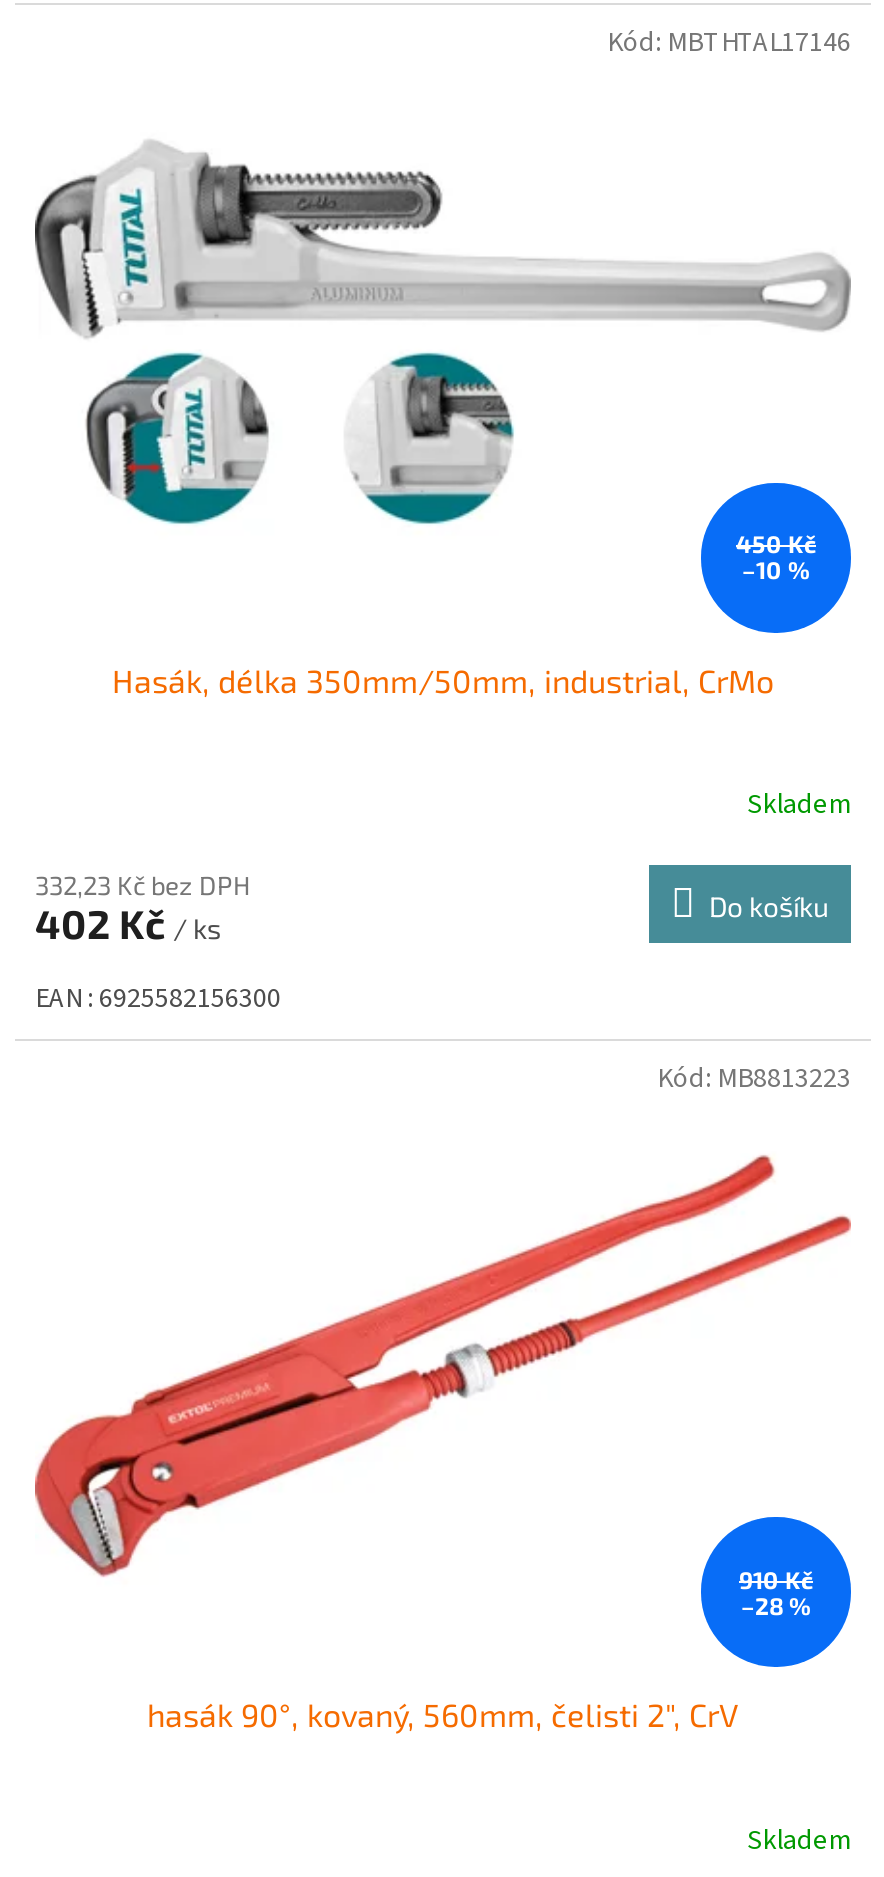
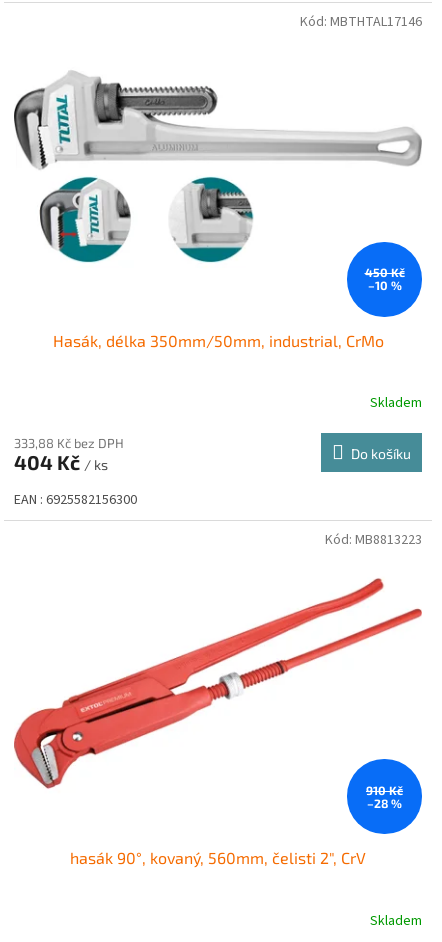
- 332,23 Kč bez DPH
+ 333,88 Kč bez DPH

- 402 Kč / ks
+ 404 Kč / ks
